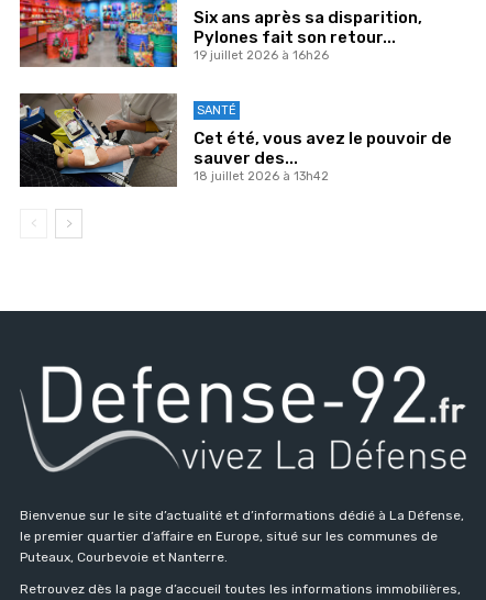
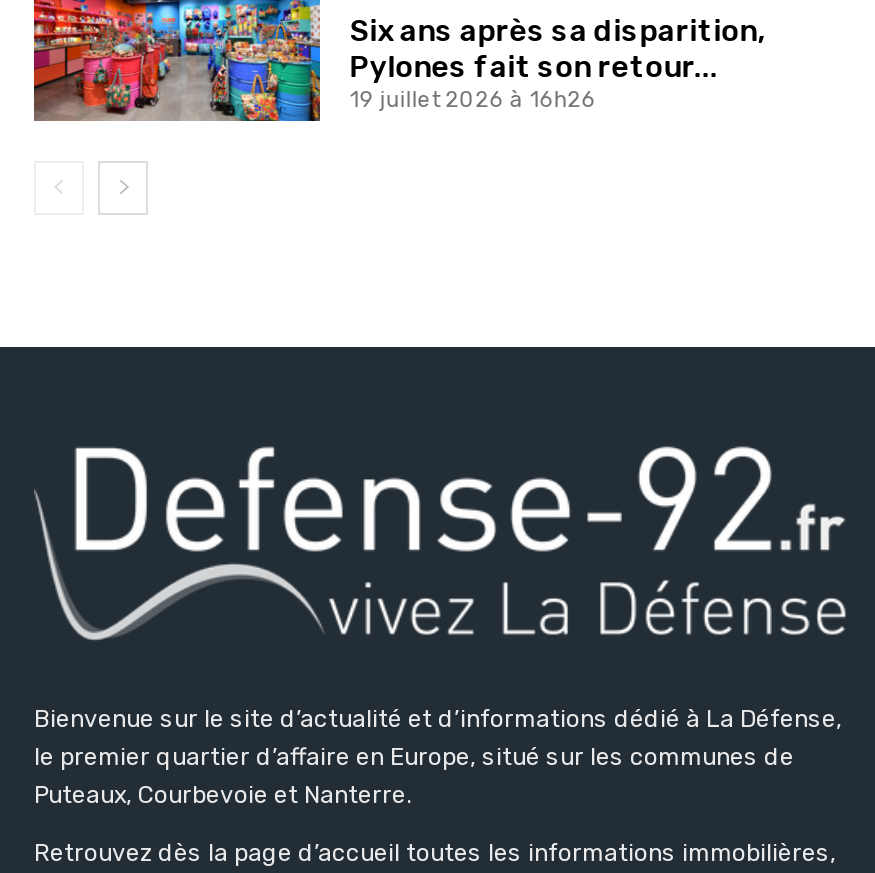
- [image]
- SANTÉ
- Cet été, vous avez le pouvoir de
- sauver des...
- 18 juillet 2026 à 13h42
